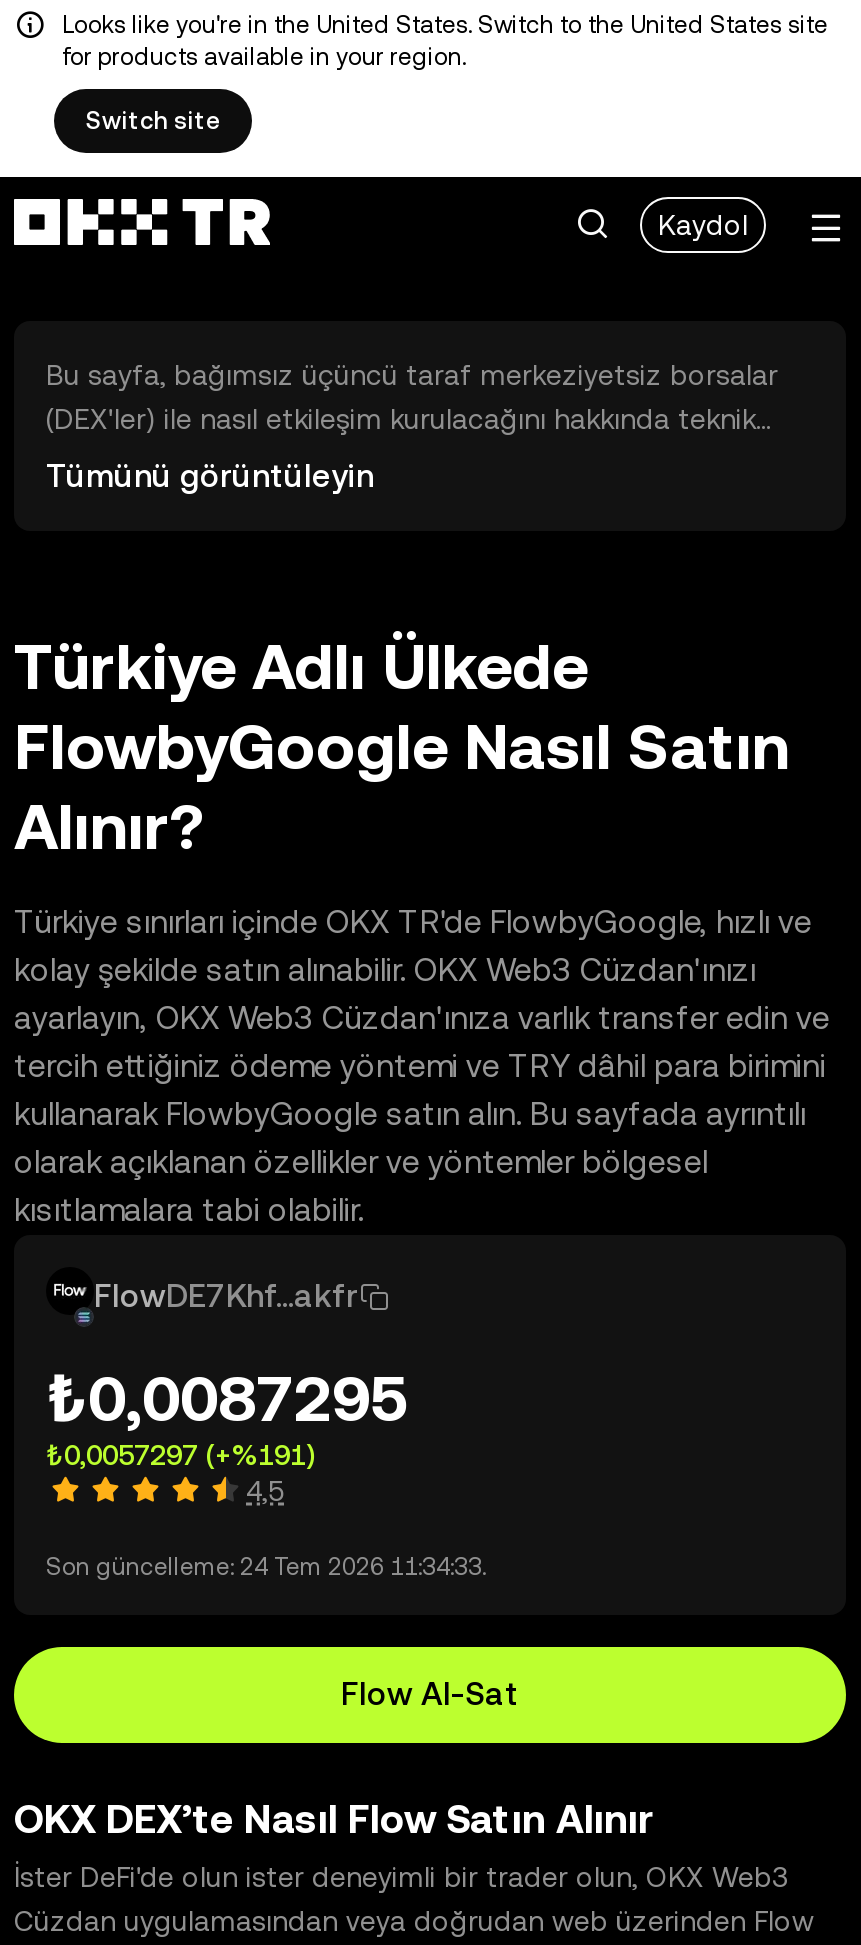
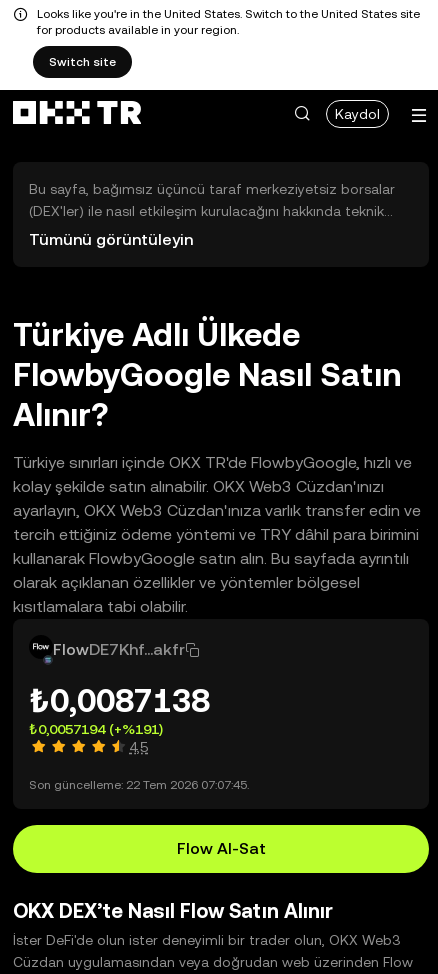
- ₺0,0087295
+ ₺0,0087138

- ₺0,0057297 (+%191)
+ ₺0,0057194 (+%191)

- Son güncelleme: 24 Tem 2026 11:34:33.
+ Son güncelleme: 22 Tem 2026 07:07:45.
